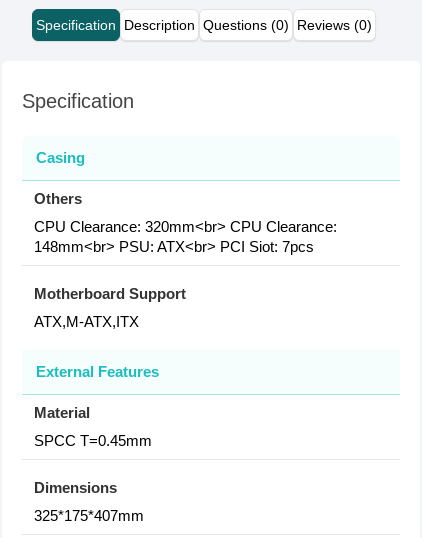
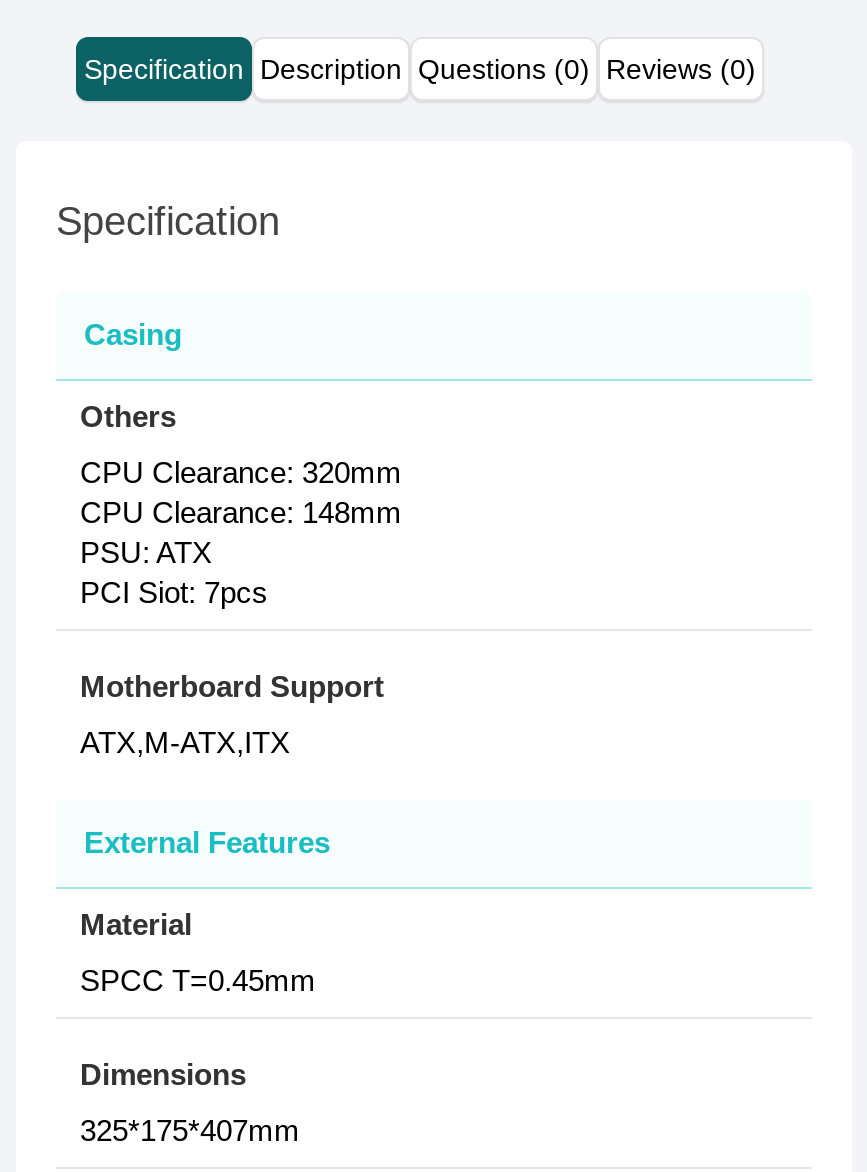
- CPU Clearance: 320mm<br> CPU Clearance:
- 148mm<br> PSU: ATX<br> PCI Siot: 7pcs
+ CPU Clearance: 320mm
+ CPU Clearance: 148mm
+ PSU: ATX
+ PCI Siot: 7pcs
